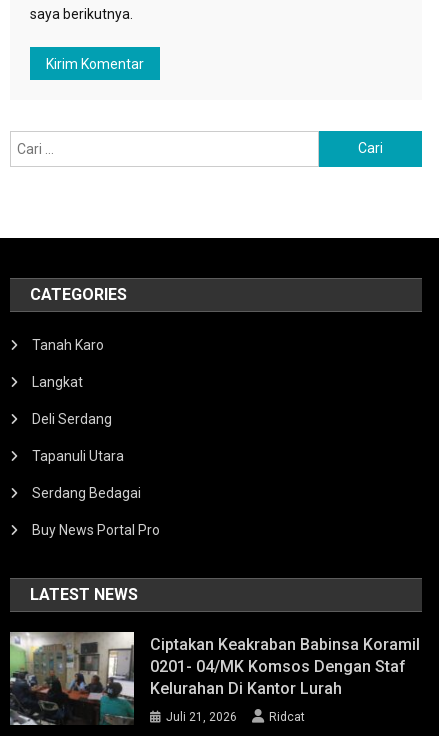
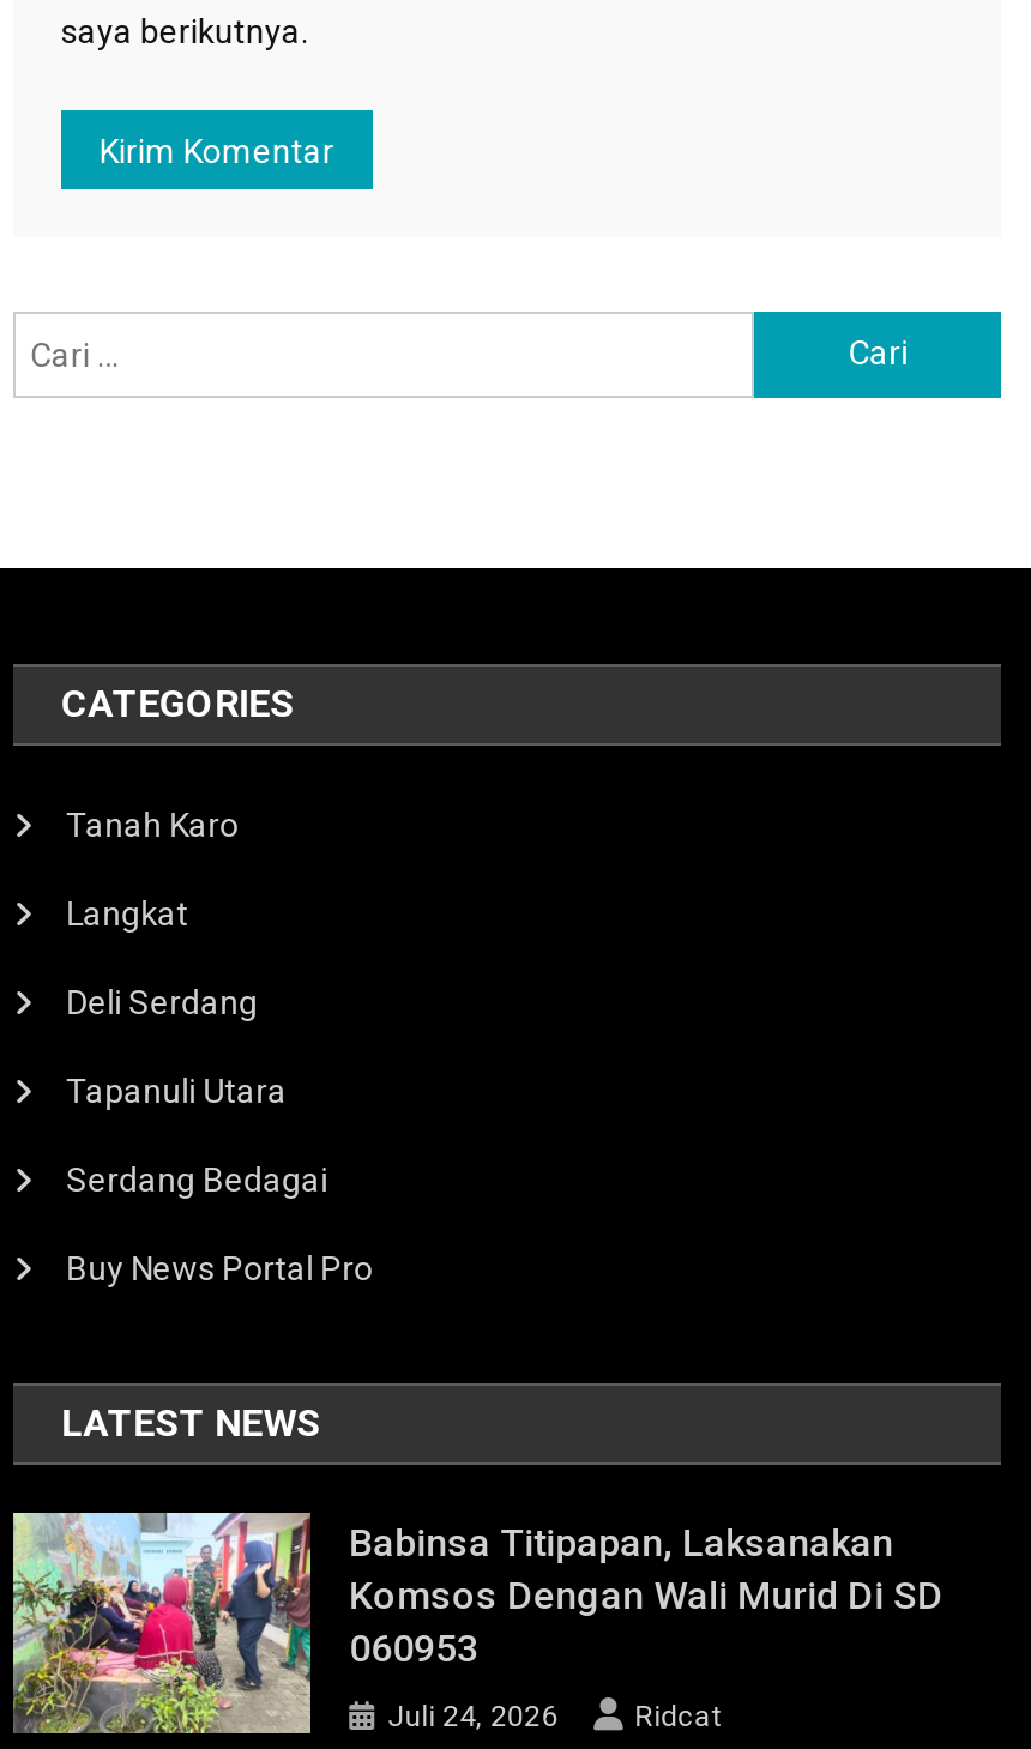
- [image]
- Ciptakan Keakraban Babinsa Koramil
- 0201- 04/MK Komsos Dengan Staf
- Kelurahan Di Kantor Lurah
+ [image]
+ Babinsa Titipapan, Laksanakan
+ Komsos Dengan Wali Murid Di SD
+ 060953

- Juli 21, 2026
+ Juli 24, 2026
